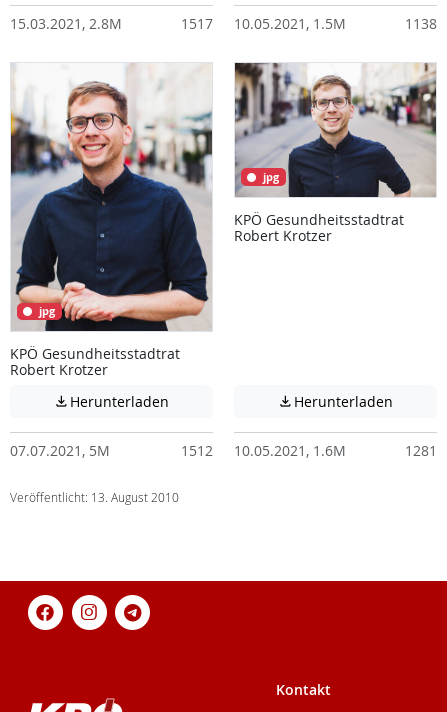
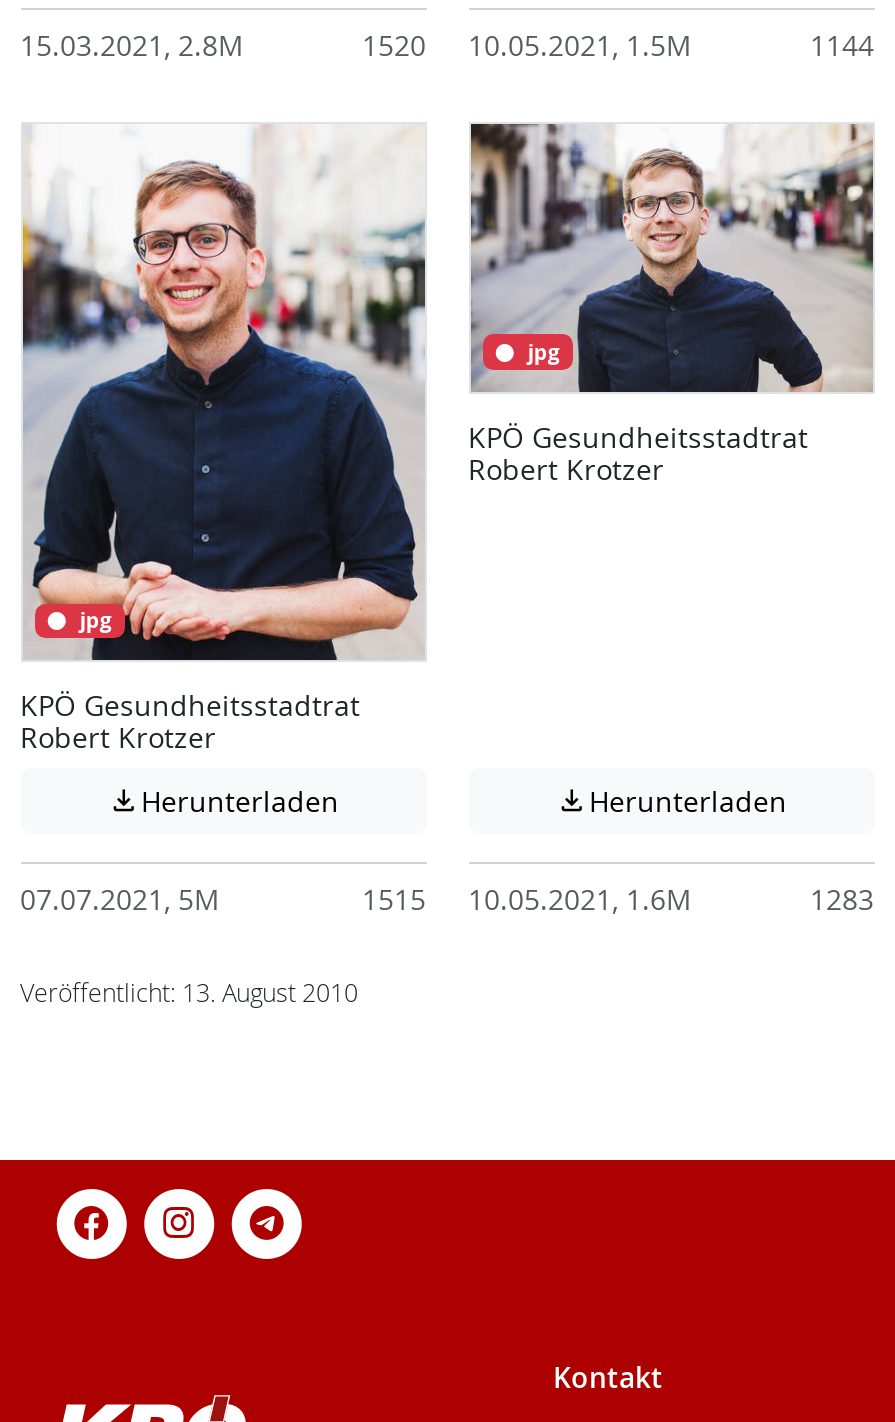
- 1517 10.05.2021, 1.5M
+ 1520 10.05.2021, 1.5M

- 1138
+ 1144

- 1512 10.05.2021, 1.6M
+ 1515 10.05.2021, 1.6M

- 1281
+ 1283
